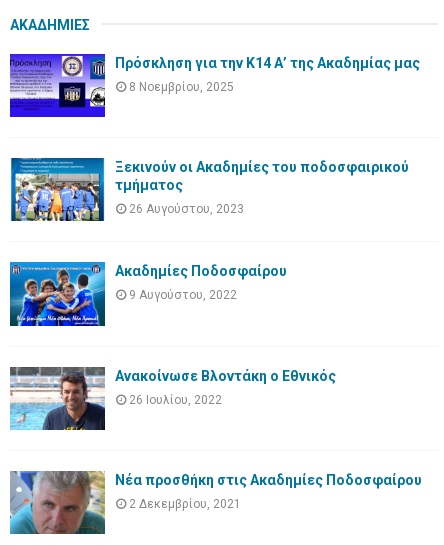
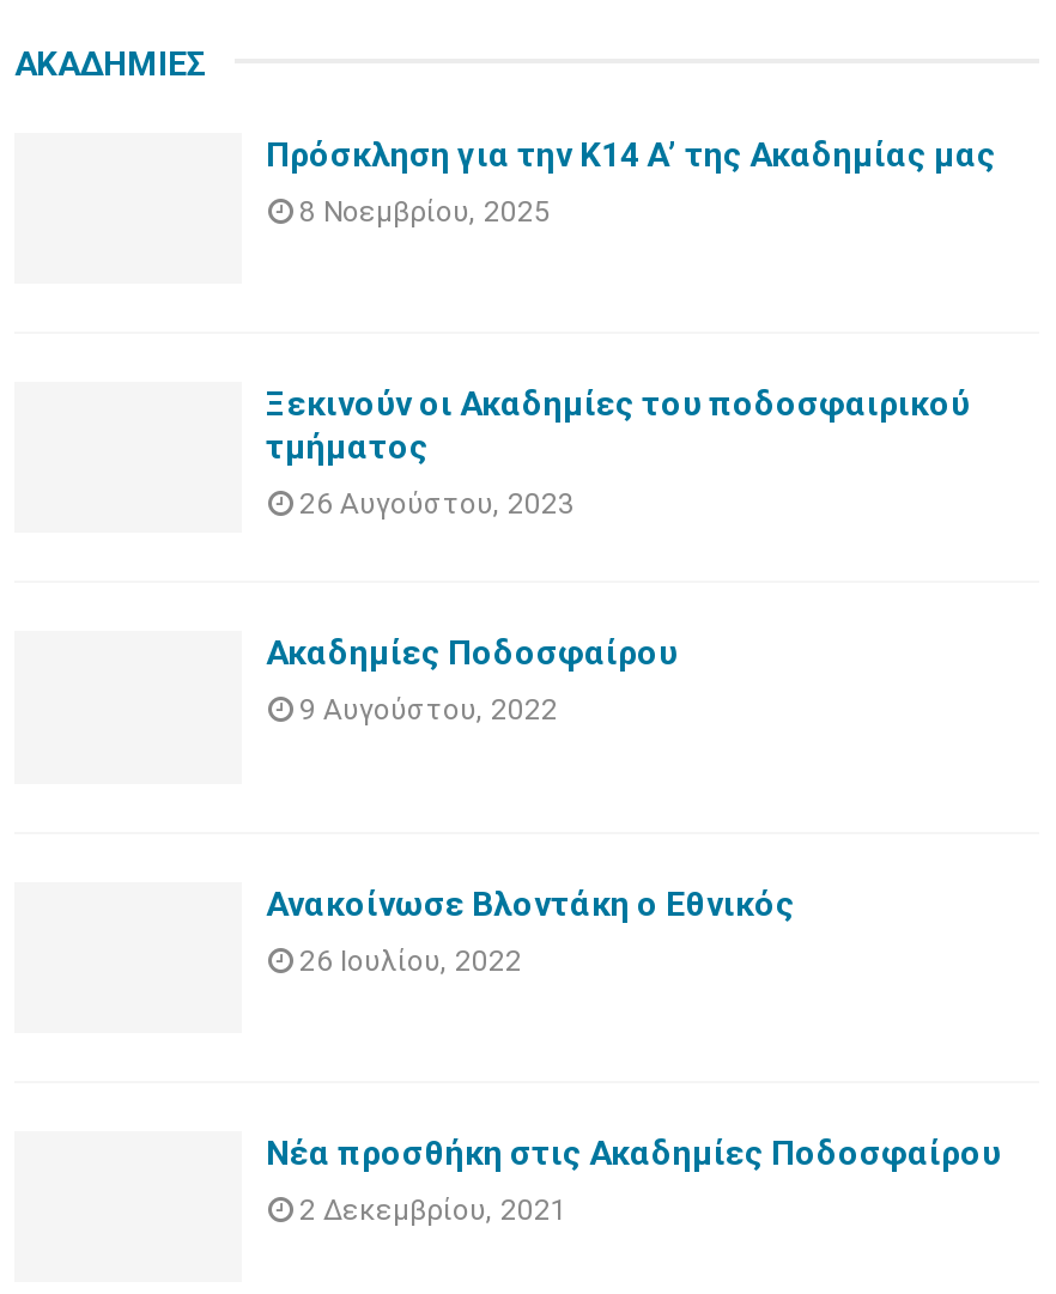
- [image]

- [image]

- [image]

- [image]

- [image]
